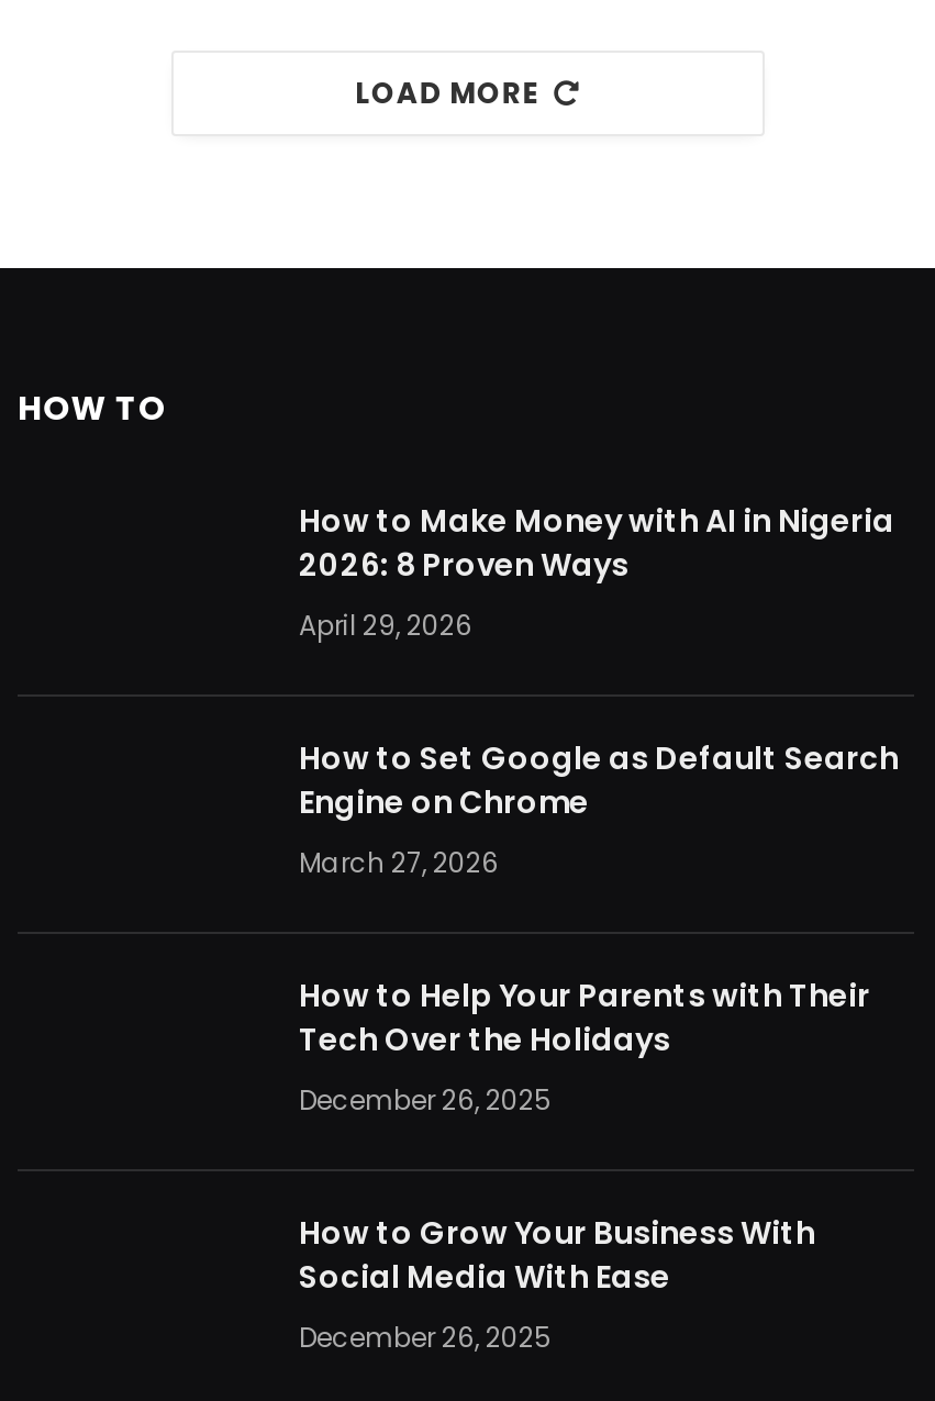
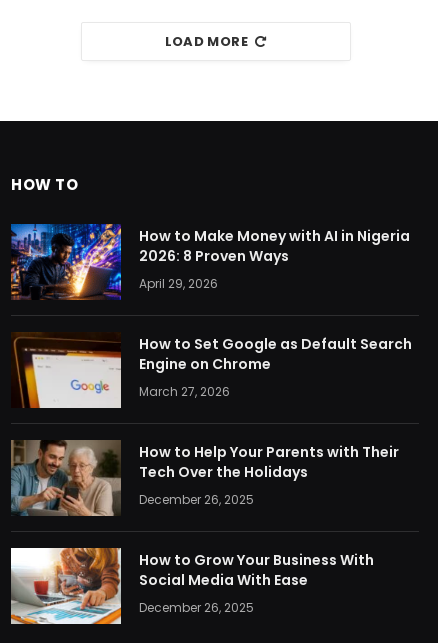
+ [image]

+ [image]

+ [image]

+ [image]
